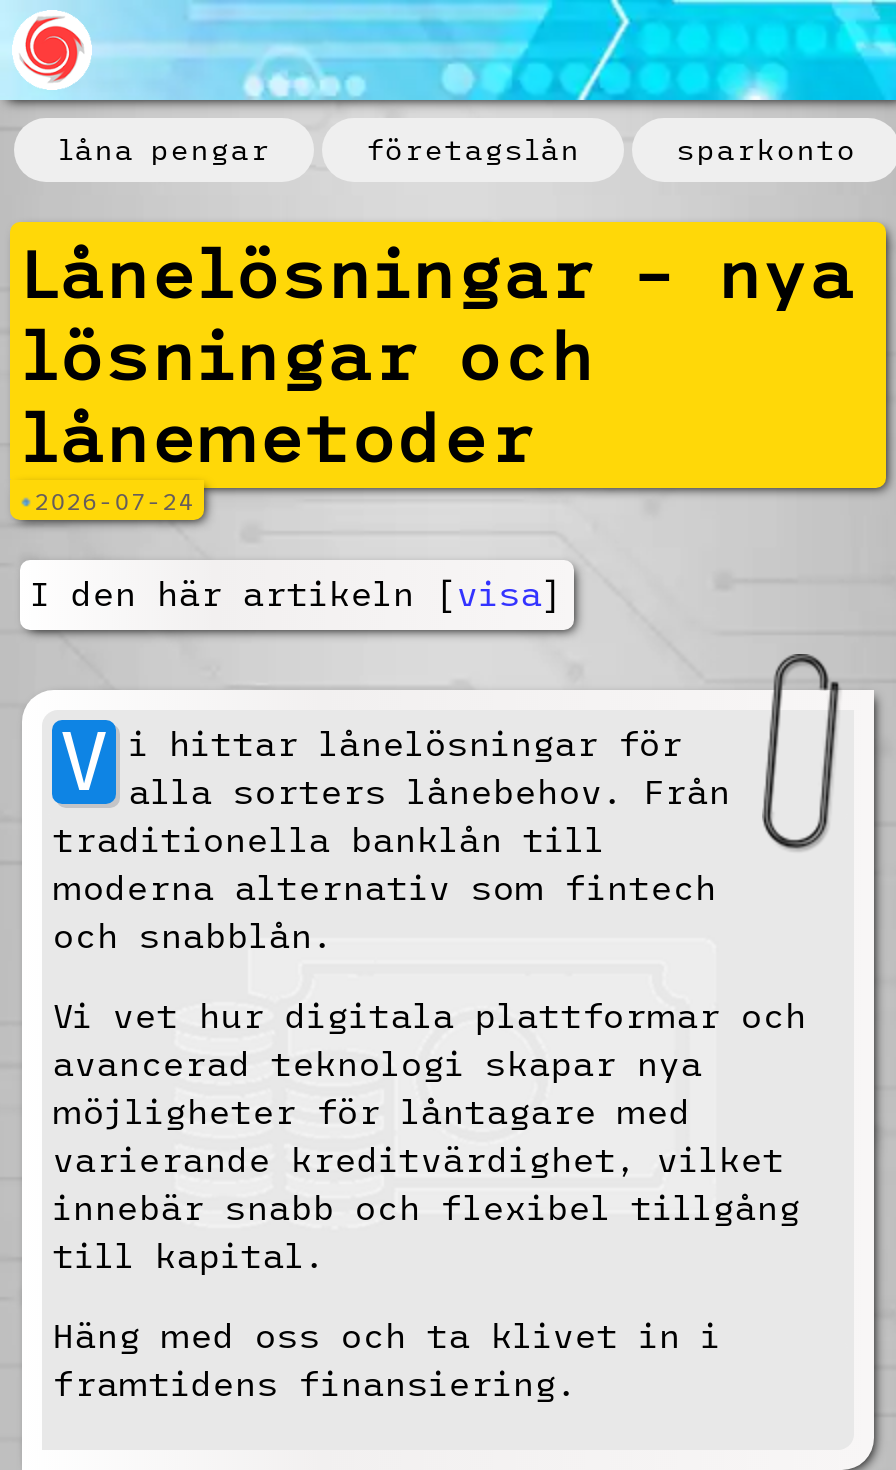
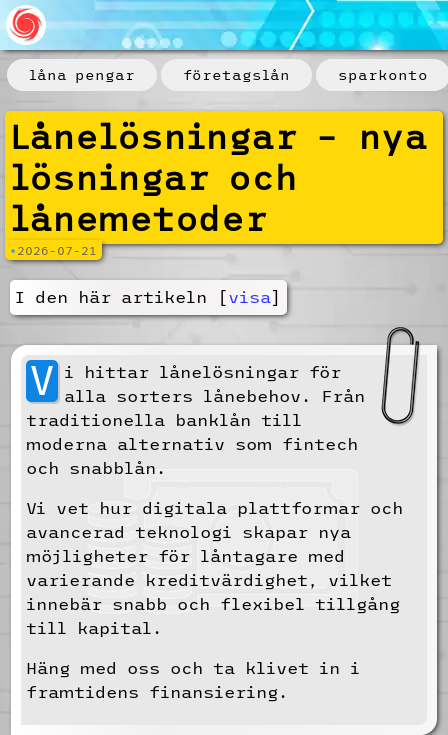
- 2026-07-24
+ 2026-07-21
